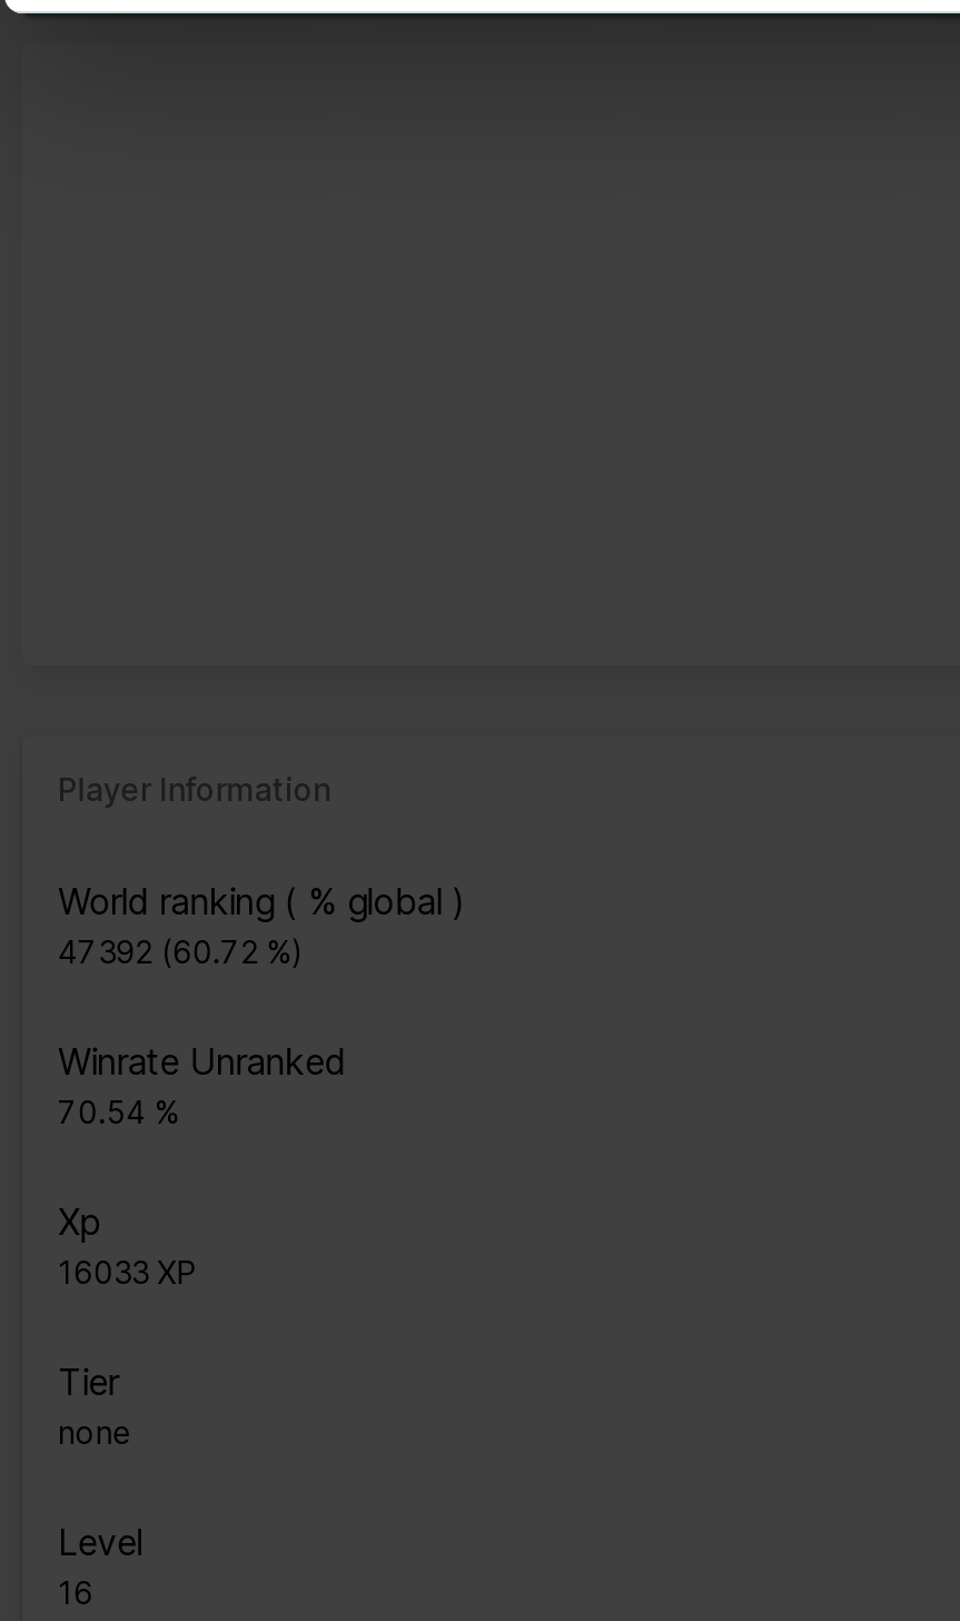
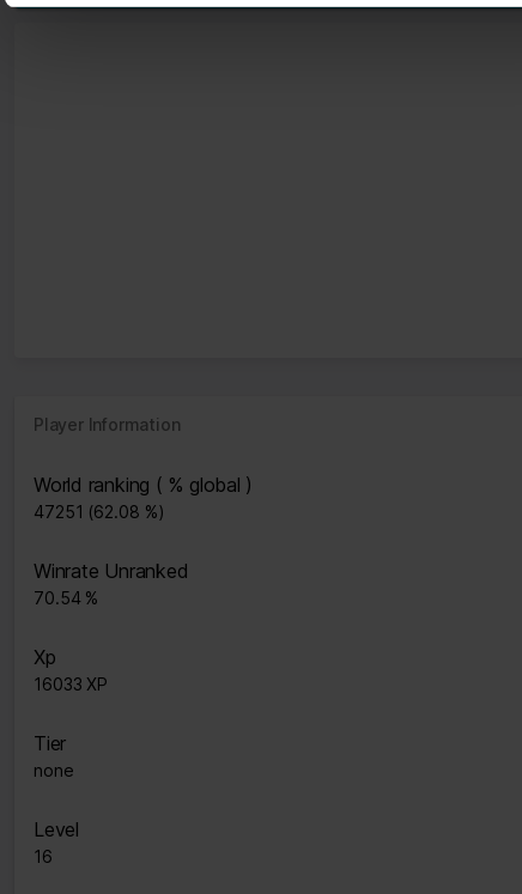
- 47392 (60.72 %)
+ 47251 (62.08 %)
